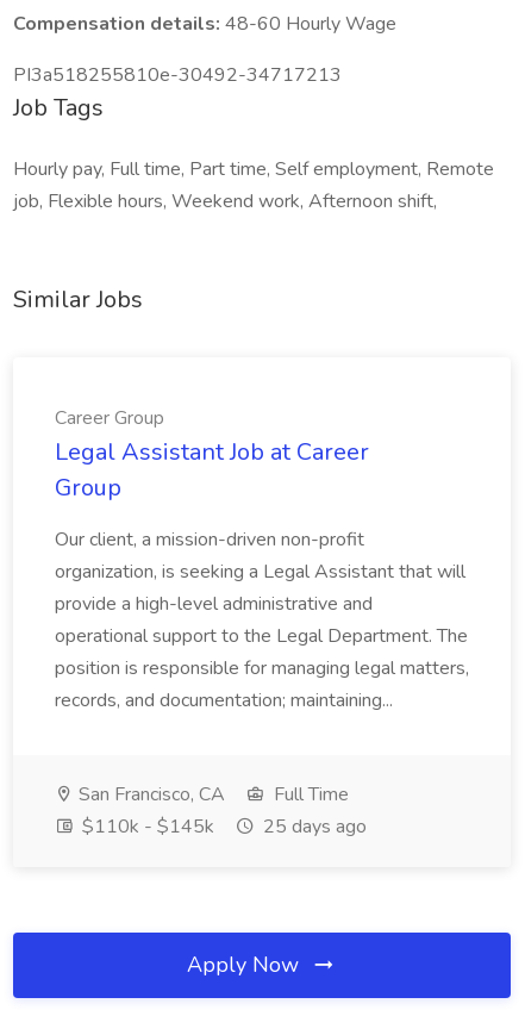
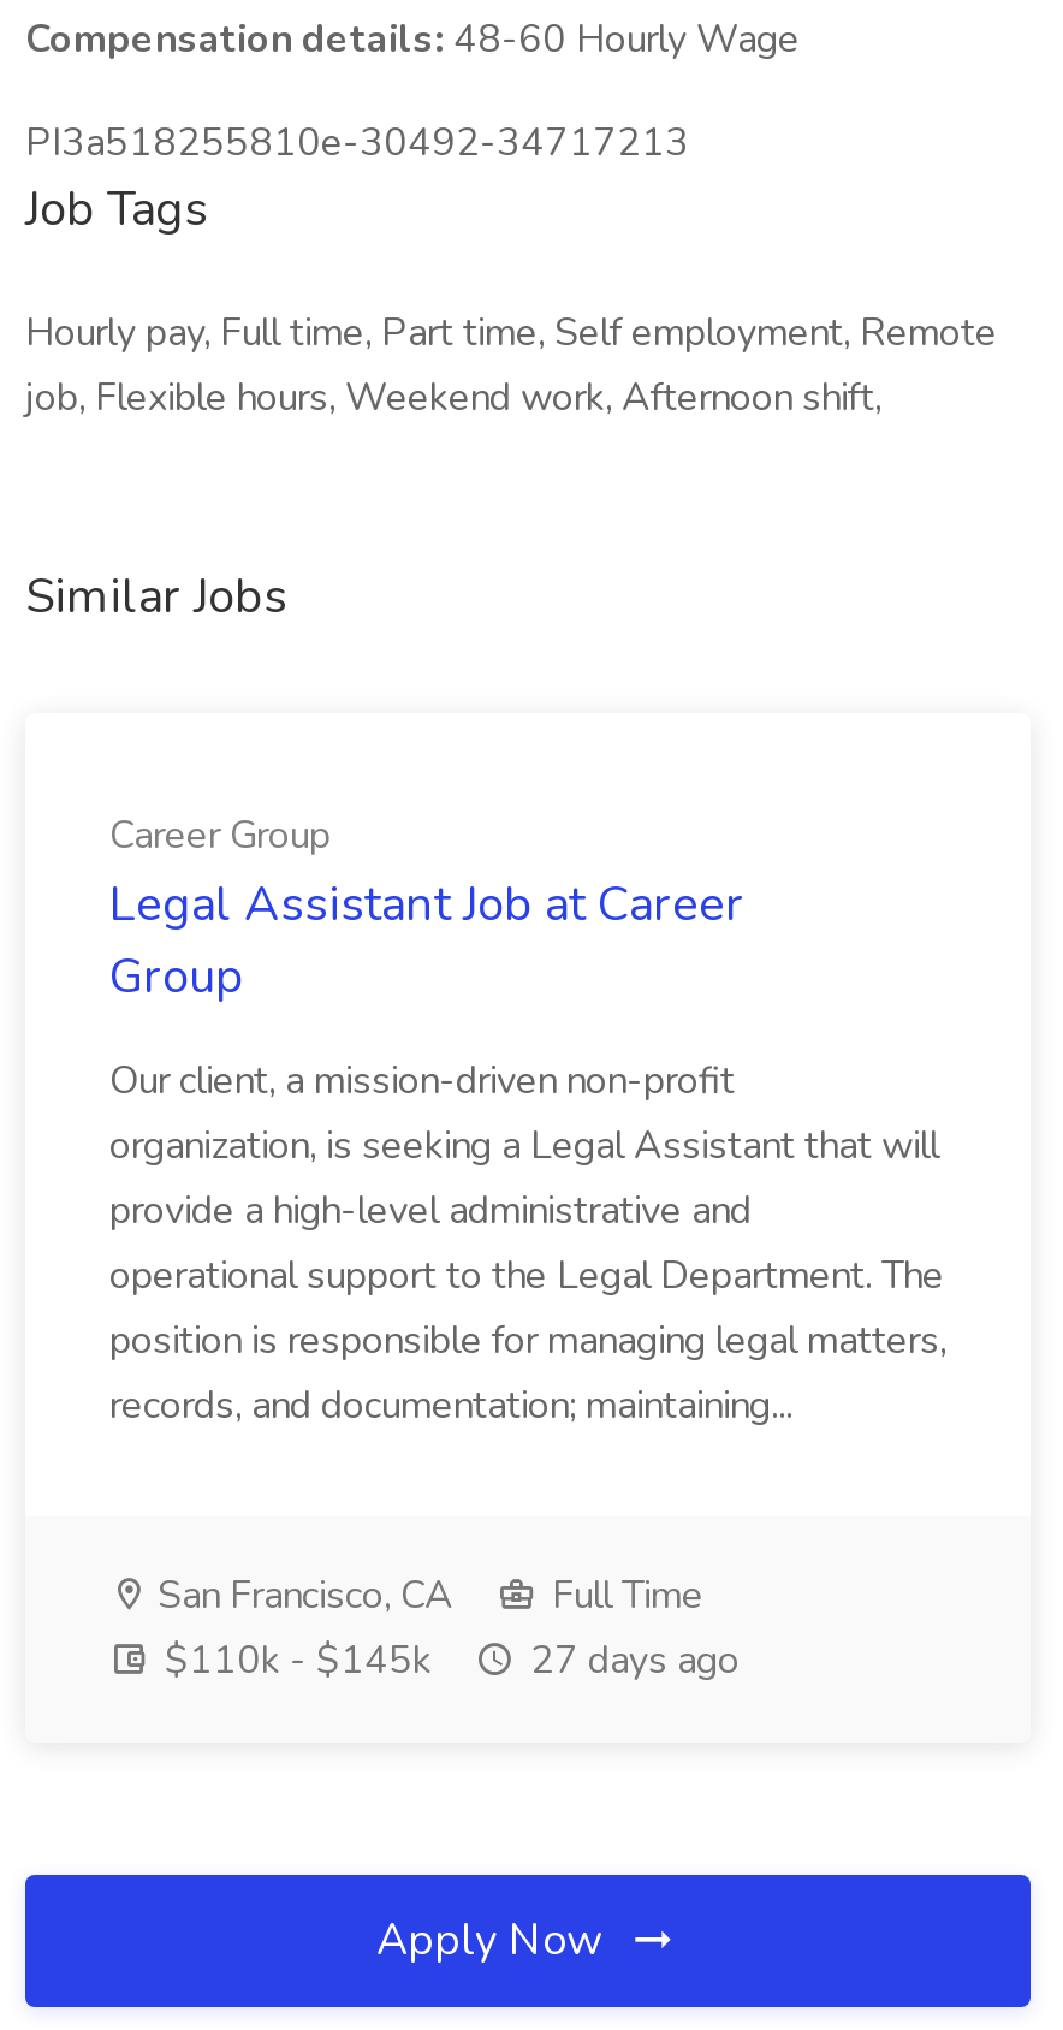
- $110k - $145k 25 days ago
+ $110k - $145k 27 days ago
